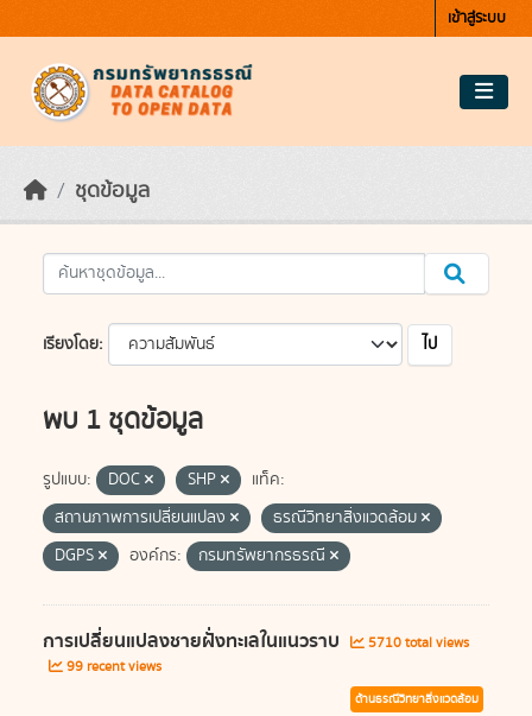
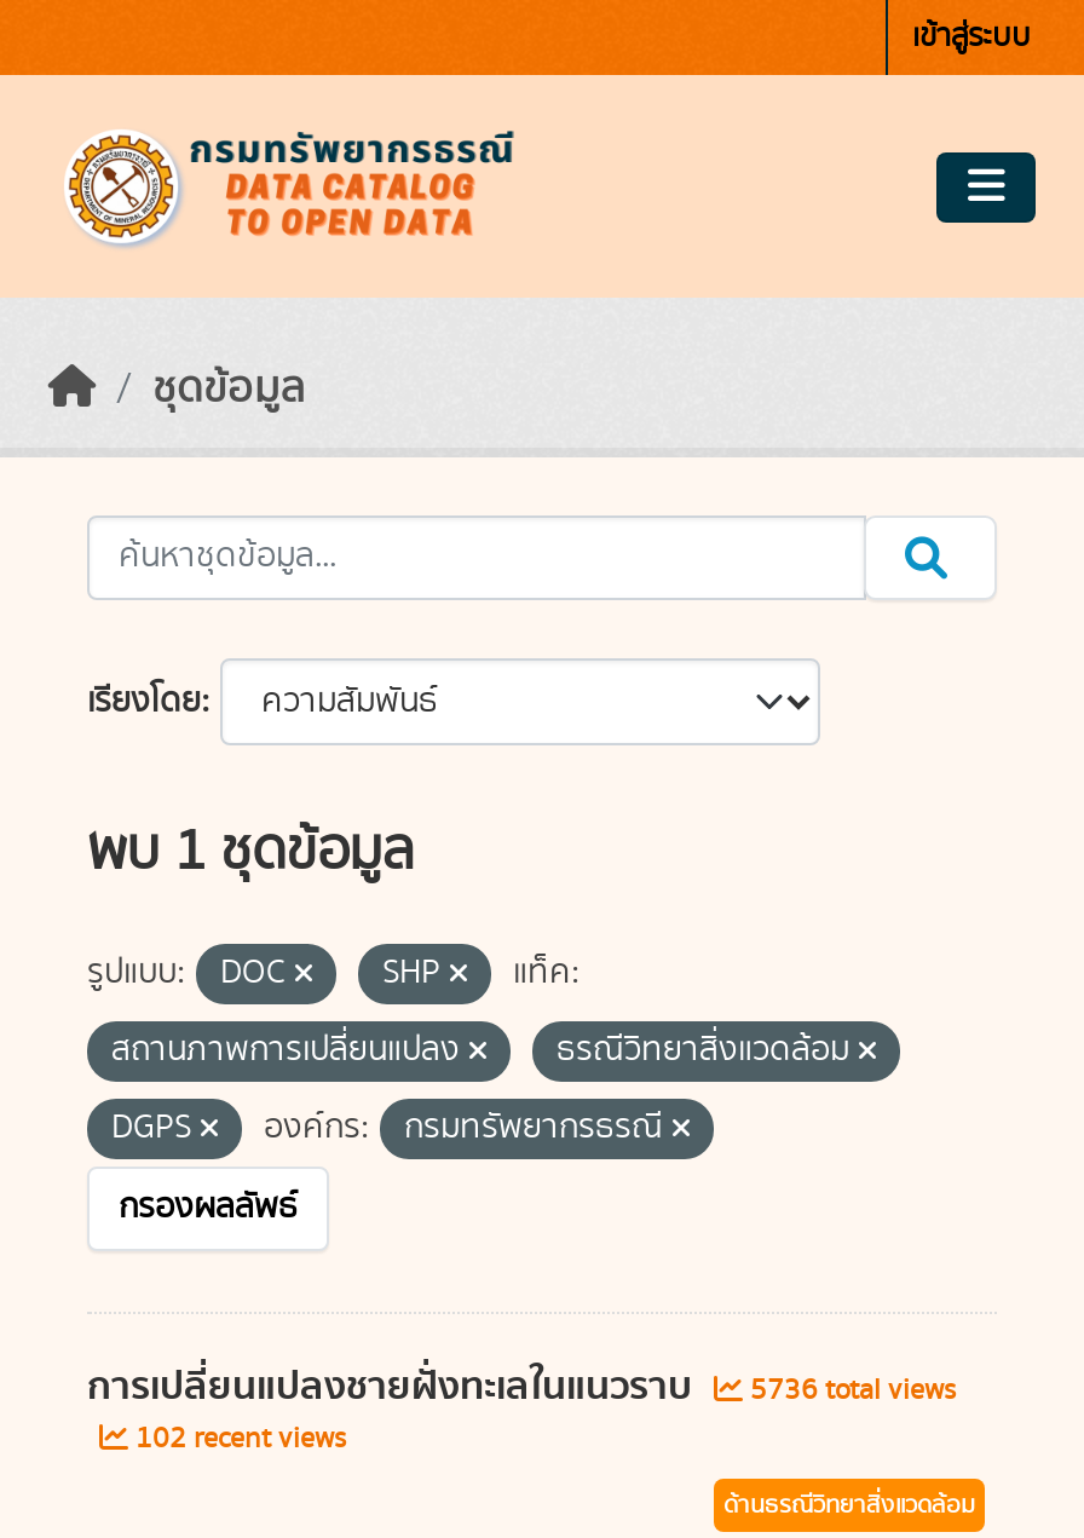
- ไป

+ กรองผลลัพธ์

- การเปลี่ยนแปลงชายฝั่งทะเลในแนวราบ 5710 total views
+ การเปลี่ยนแปลงชายฝั่งทะเลในแนวราบ 5736 total views

- 99 recent views
+ 102 recent views
